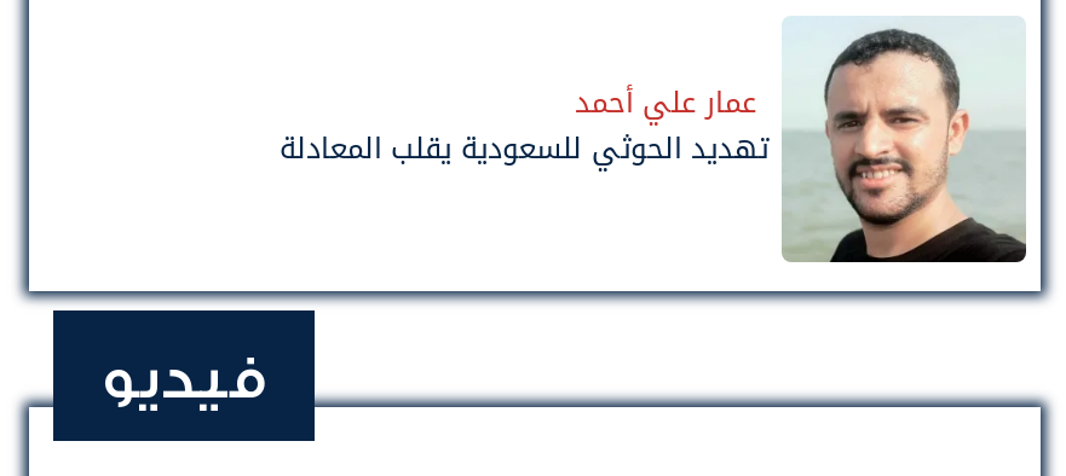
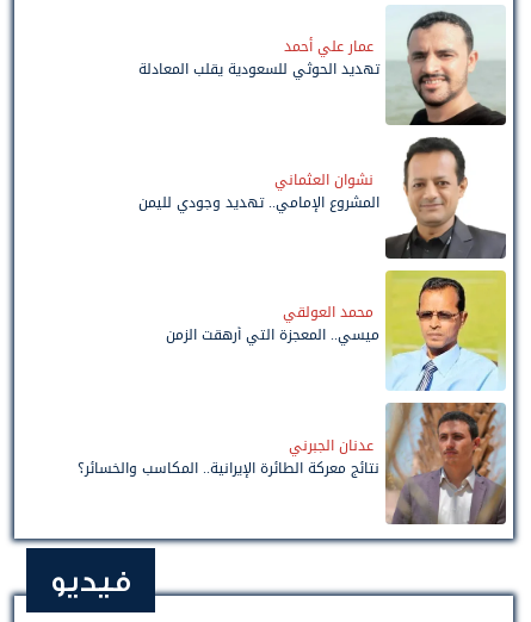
+ [image]
+ عدنان الجبرني
+ نتائج معركة الطائرة الإيرانية.. المكاسب والخسائر؟

+ [image]
+ نشوان العثماني
+ المشروع الإمامي.. تهديد وجودي لليمن

+ [image]
+ محمد العولقي
+ ميسي.. المعجزة التي أرهقت الزمن
